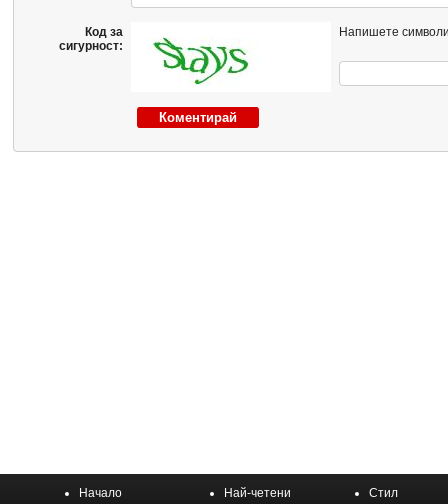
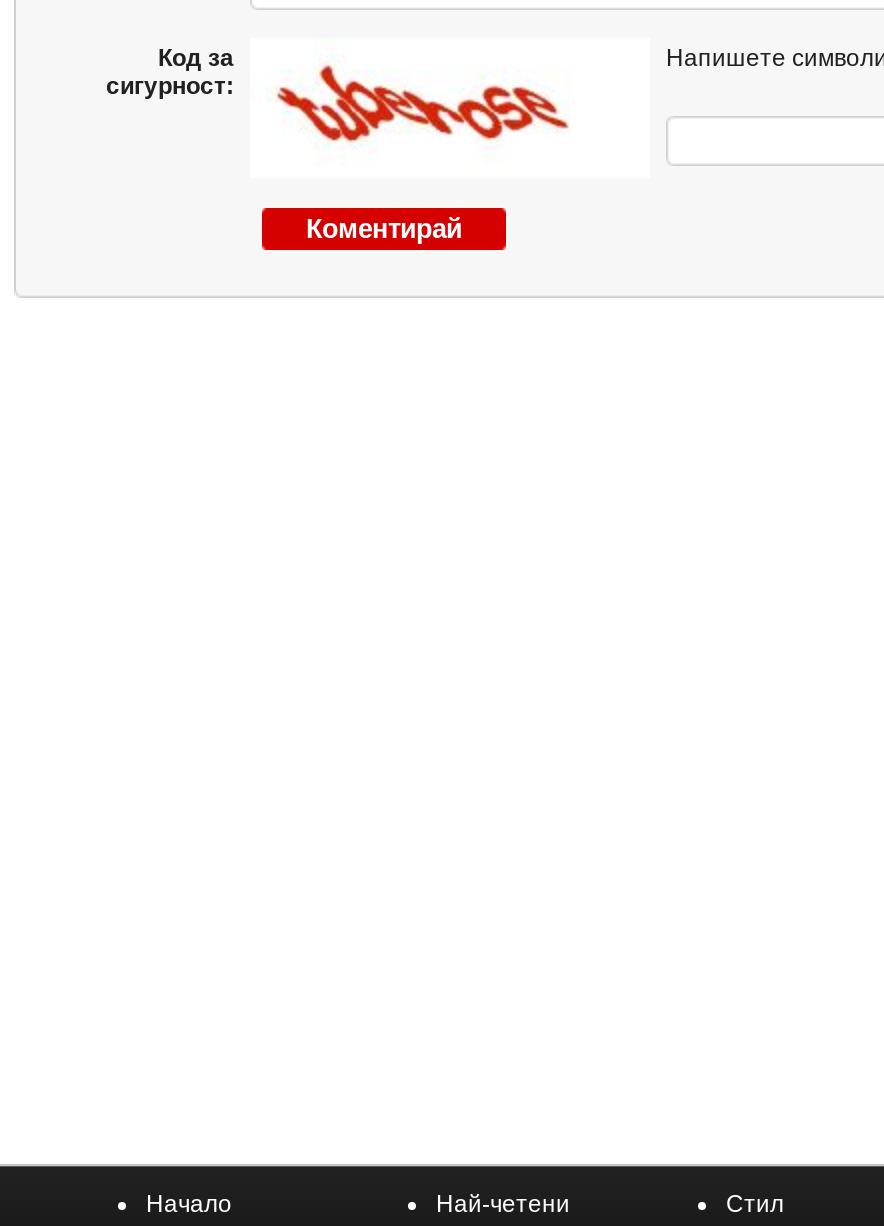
- [image]
+ [image]
